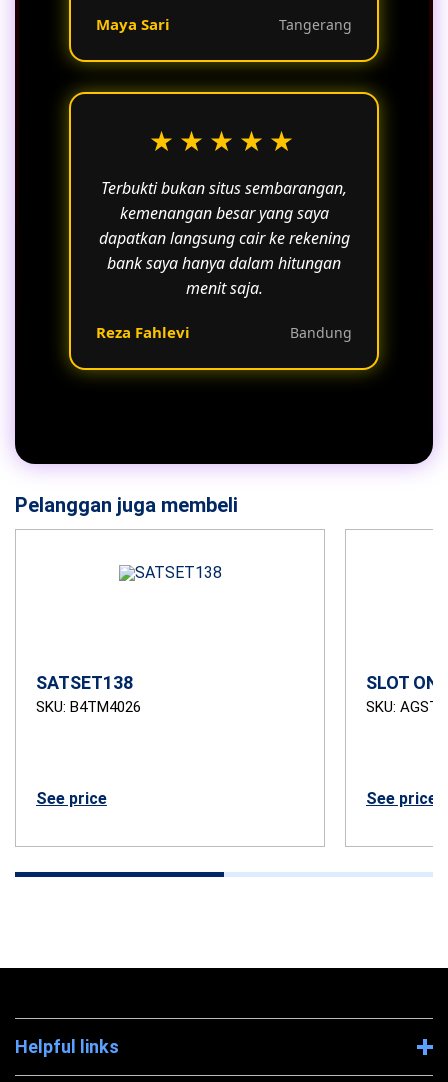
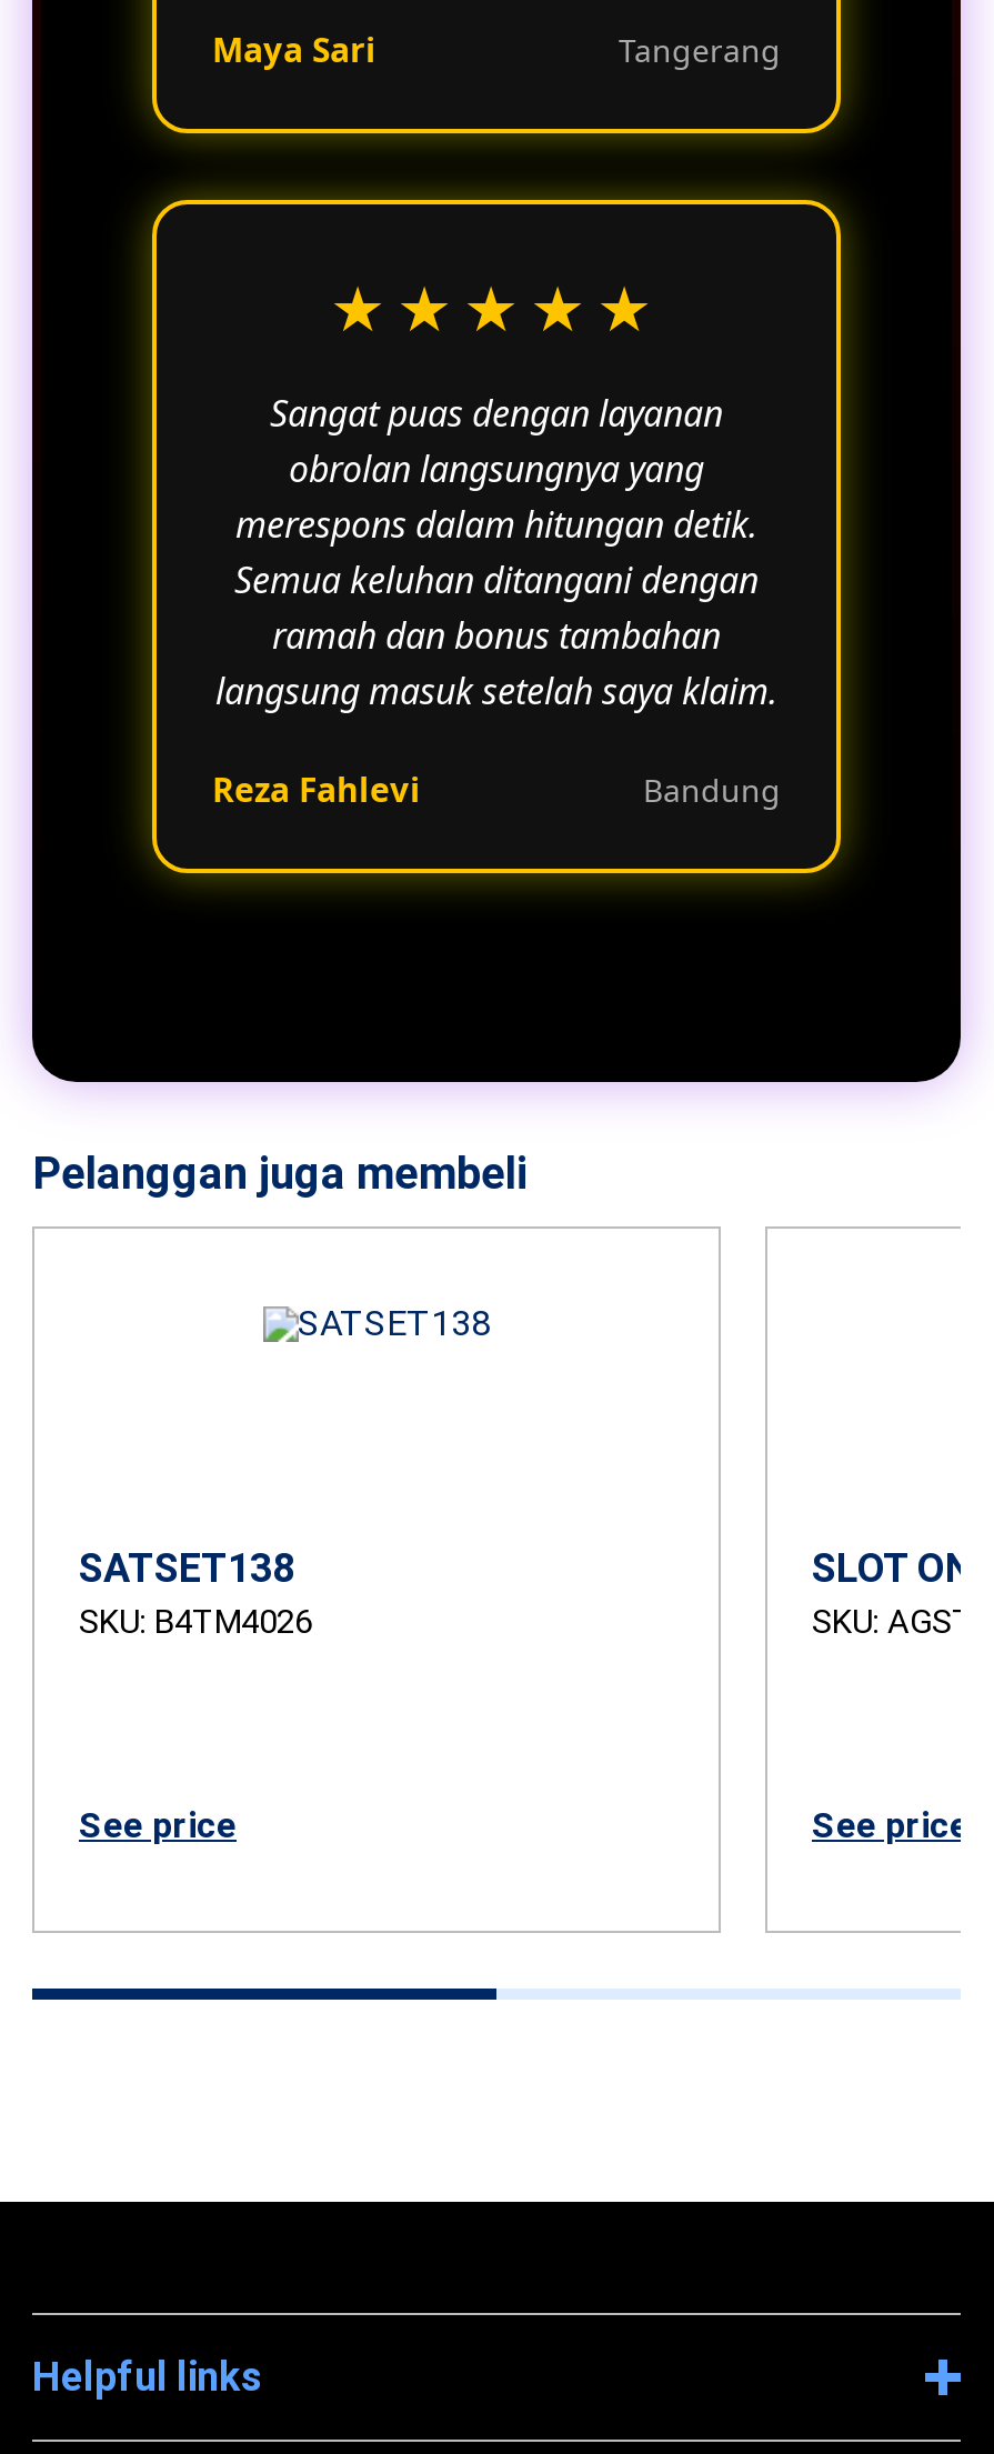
- Terbukti bukan situs sembarangan,
- kemenangan besar yang saya
- dapatkan langsung cair ke rekening
- bank saya hanya dalam hitungan
- menit saja.
+ Sangat puas dengan layanan
+ obrolan langsungnya yang
+ merespons dalam hitungan detik.
+ Semua keluhan ditangani dengan
+ ramah dan bonus tambahan
+ langsung masuk setelah saya klaim.
